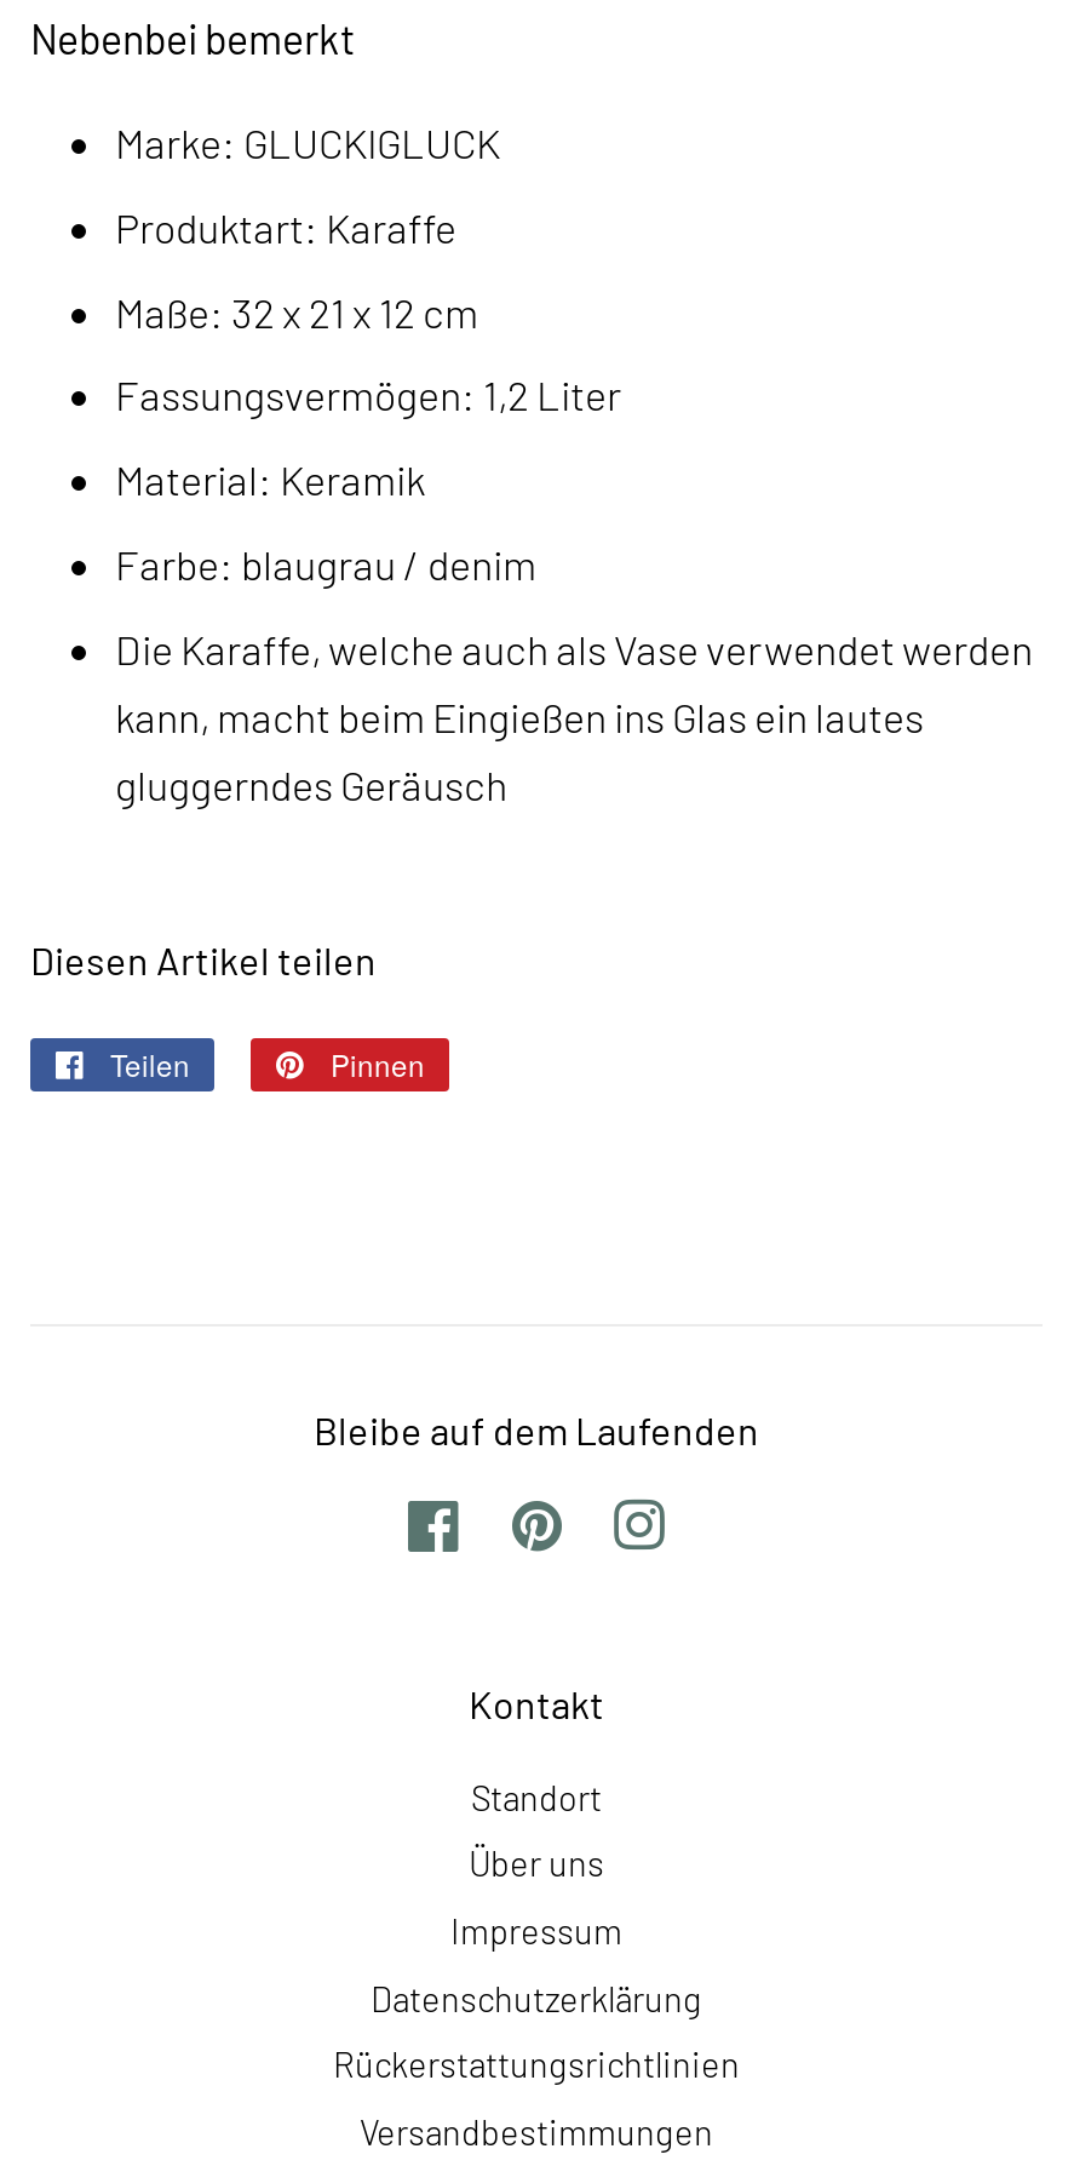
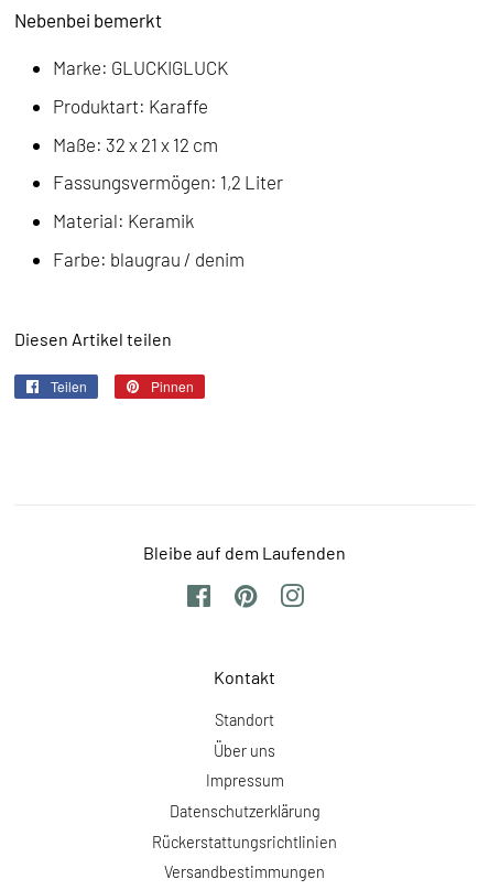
- Die Karaffe, welche auch als Vase verwendet werden
- kann, macht beim Eingießen ins Glas ein lautes
- gluggerndes Geräusch
